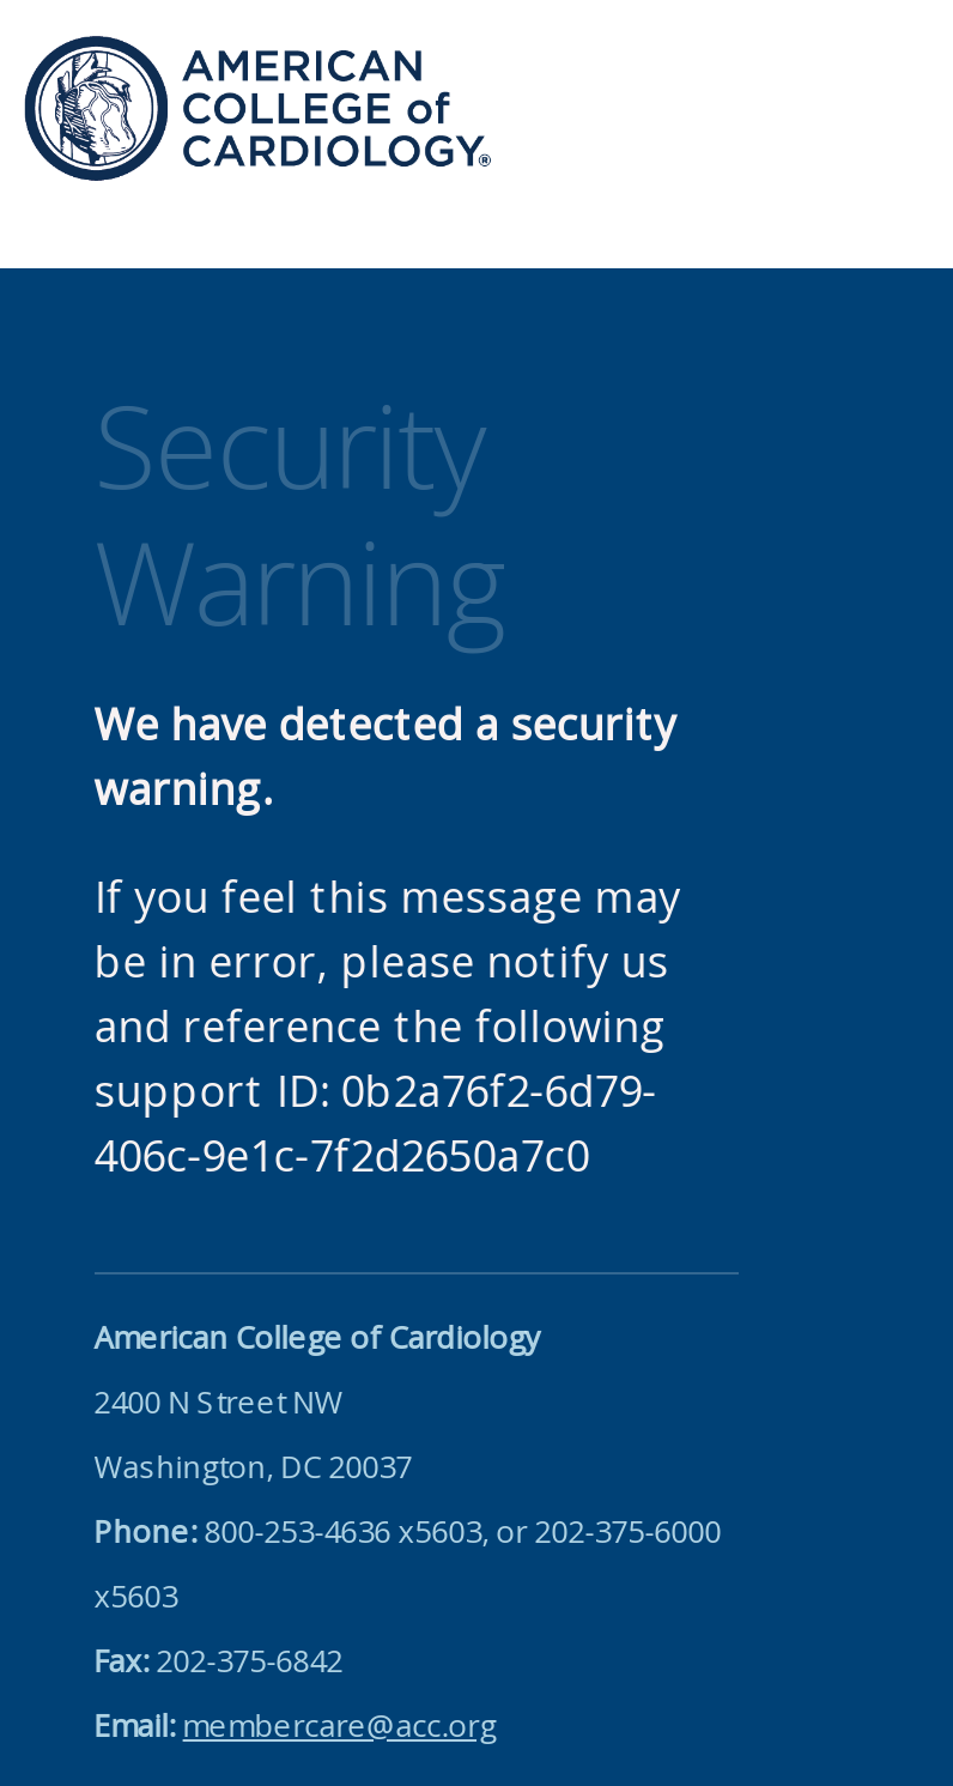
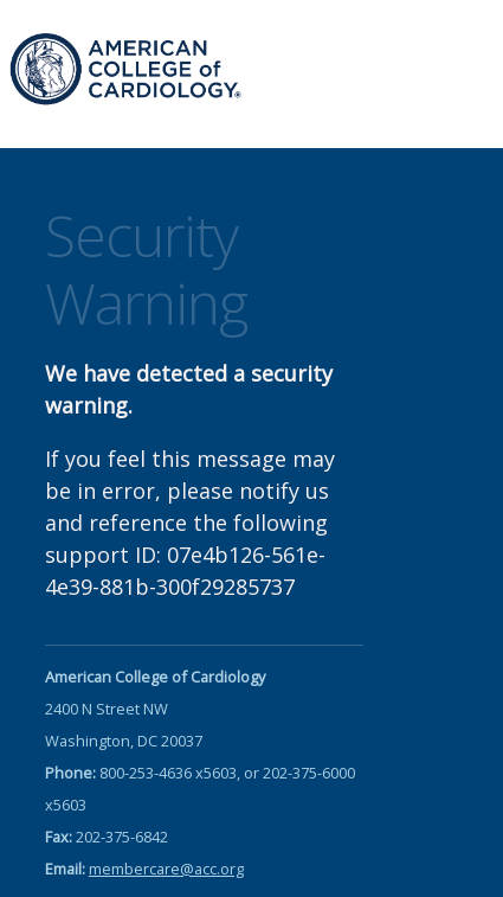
- support ID: 0b2a76f2-6d79-
- 406c-9e1c-7f2d2650a7c0
+ support ID: 07e4b126-561e-
+ 4e39-881b-300f29285737
